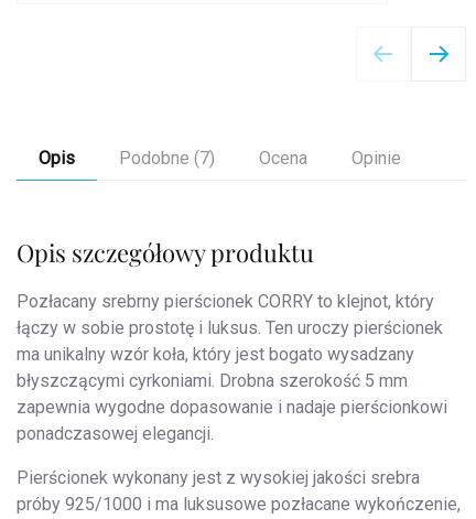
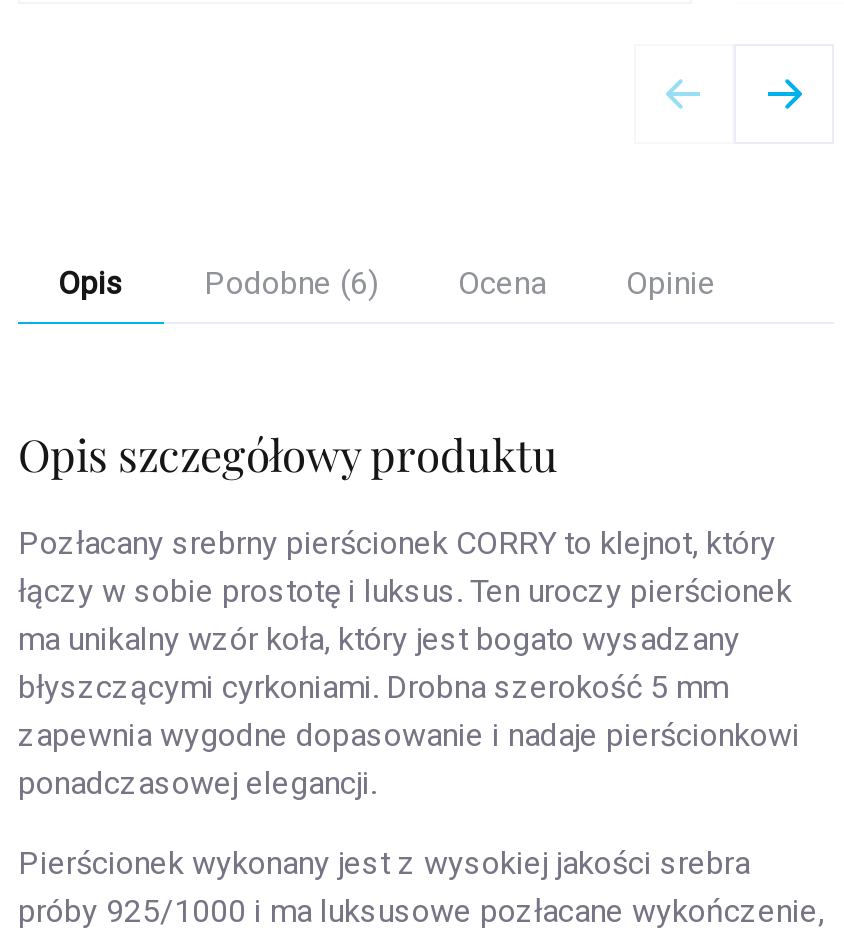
- Podobne (7)
+ Podobne (6)
